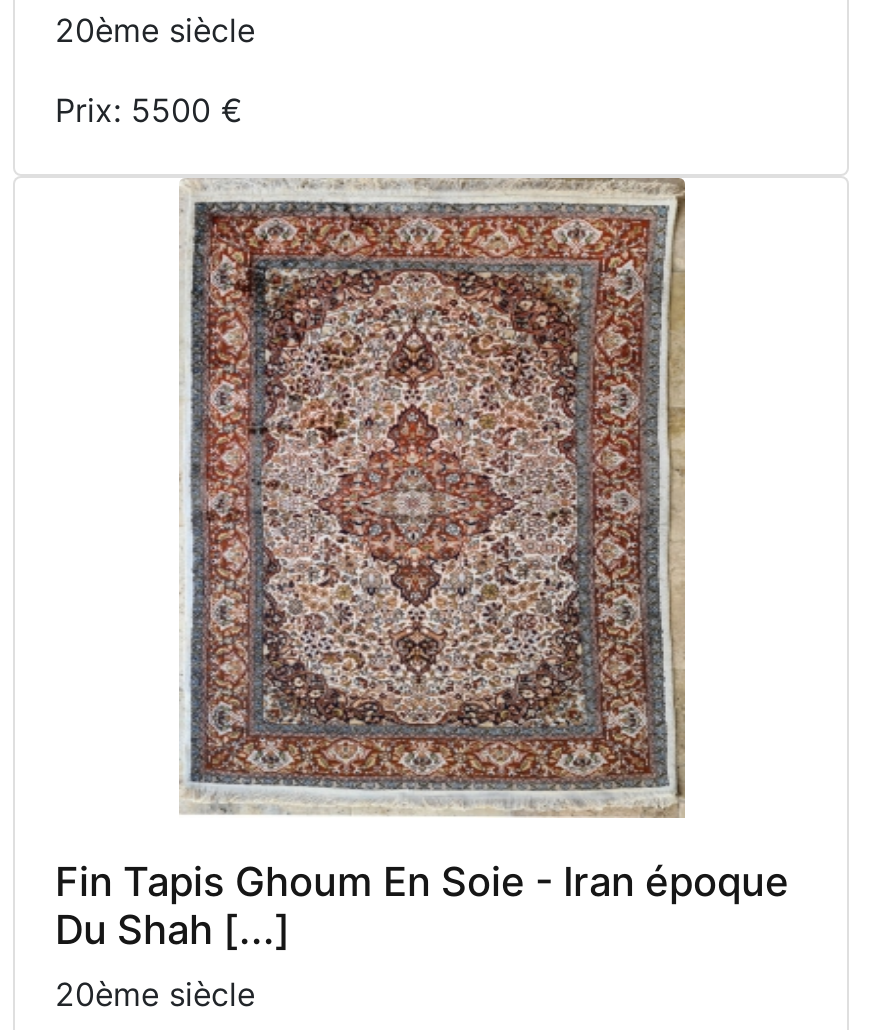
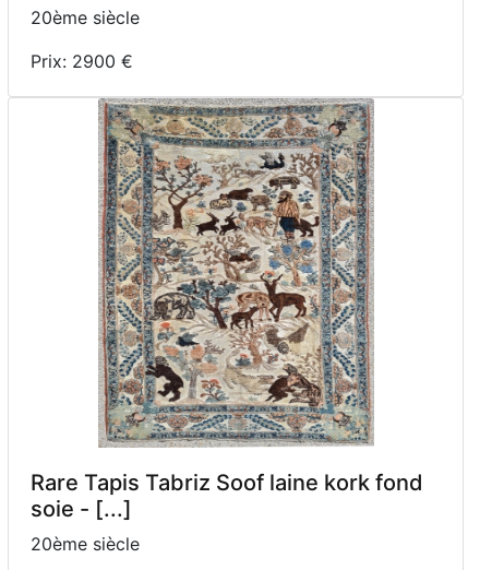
- Prix: 5500 €
+ Prix: 2900 €

- [image]
- Fin Tapis Ghoum En Soie - Iran époque
- Du Shah [...]
+ [image]
+ Rare Tapis Tabriz Soof laine kork fond
+ soie - [...]
